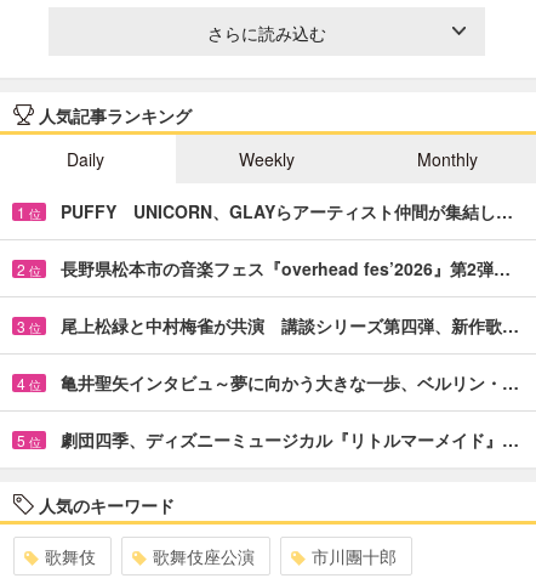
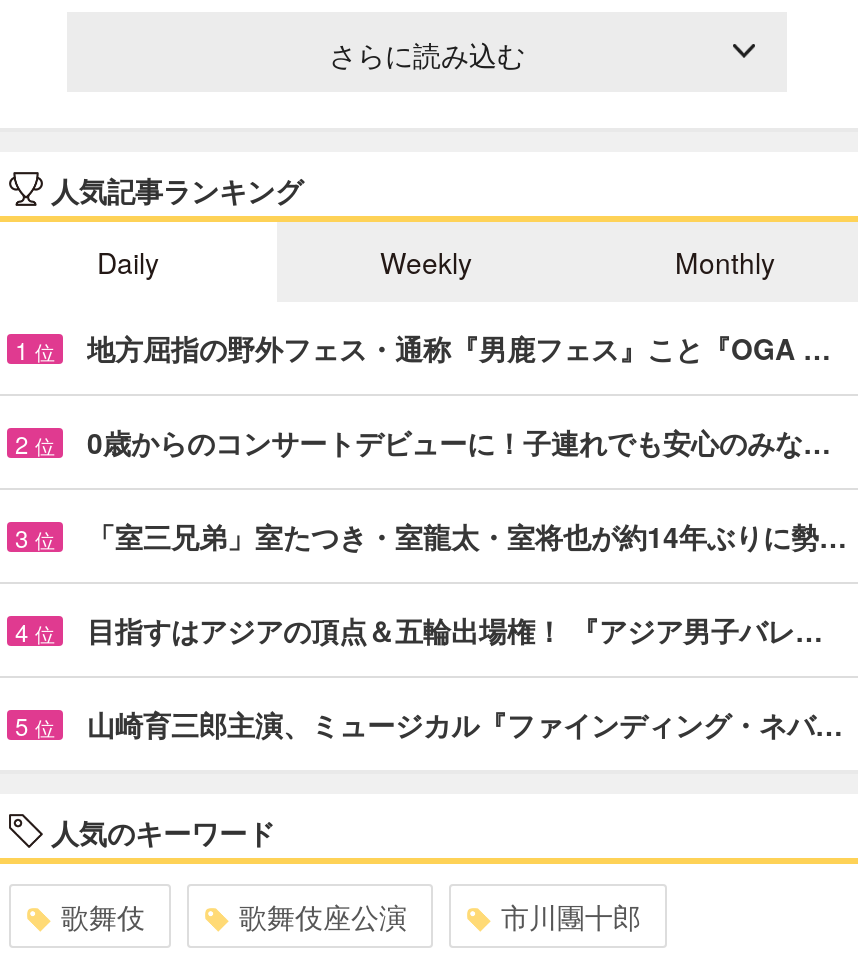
- PUFFY UNICORN、GLAYらアーティスト仲間が集結し…
+ 地方屈指の野外フェス・通称『男鹿フェス』こと『OGA …

- 長野県松本市の音楽フェス『overhead fes’2026』第2弾…
+ 0歳からのコンサートデビューに！子連れでも安心のみな…

- 尾上松緑と中村梅雀が共演 講談シリーズ第四弾、新作歌…
+ 「室三兄弟」室たつき・室龍太・室将也が約14年ぶりに勢…

- 亀井聖矢インタビュ～夢に向かう大きな一歩、ベルリン・…
+ 目指すはアジアの頂点＆五輪出場権！ 『アジア男子バレ…

- 劇団四季、ディズニーミュージカル『リトルマーメイド』…
+ 山崎育三郎主演、ミュージカル『ファインディング・ネバ…
